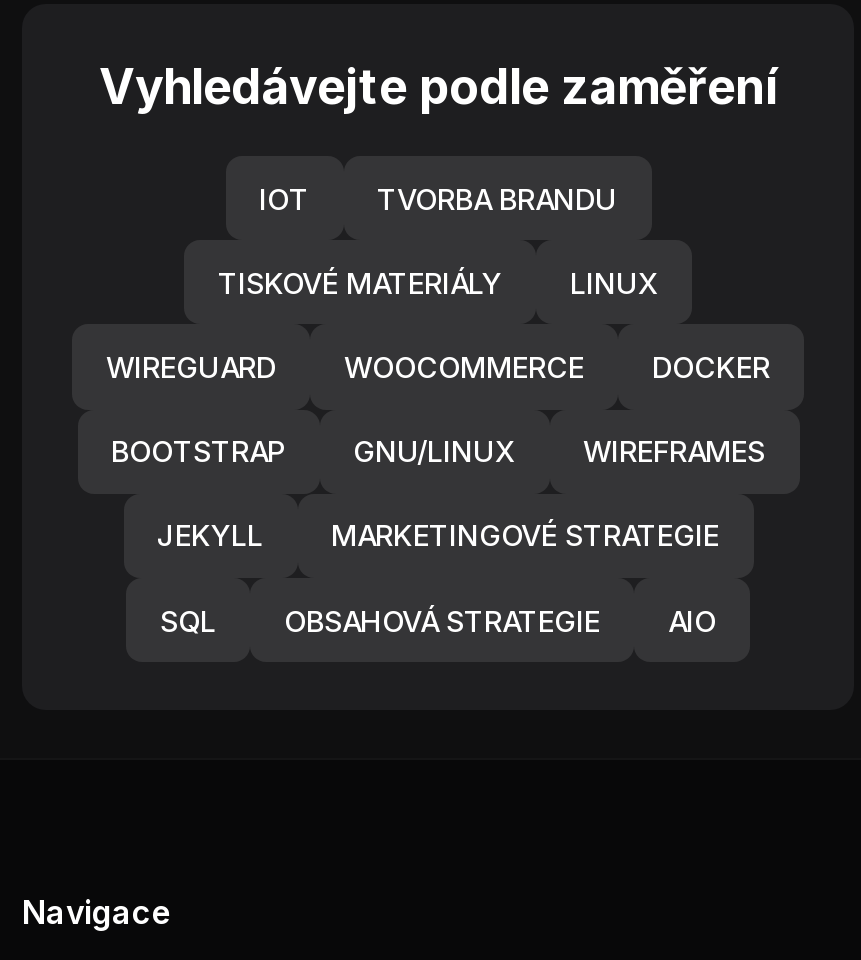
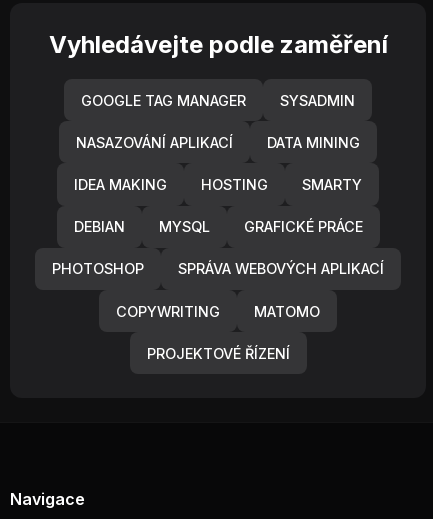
- IOT
- TVORBA BRANDU
- TISKOVÉ MATERIÁLY
- LINUX
- WIREGUARD
- WOOCOMMERCE
- DOCKER
- BOOTSTRAP
- GNU/LINUX
- WIREFRAMES
- JEKYLL
- MARKETINGOVÉ STRATEGIE
- SQL
- OBSAHOVÁ STRATEGIE
- AIO
+ GOOGLE TAG MANAGER
+ SYSADMIN
+ NASAZOVÁNÍ APLIKACÍ
+ DATA MINING
+ IDEA MAKING
+ HOSTING
+ SMARTY
+ DEBIAN
+ MYSQL
+ GRAFICKÉ PRÁCE
+ PHOTOSHOP
+ SPRÁVA WEBOVÝCH APLIKACÍ
+ COPYWRITING
+ MATOMO
+ PROJEKTOVÉ ŘÍZENÍ
